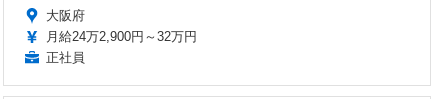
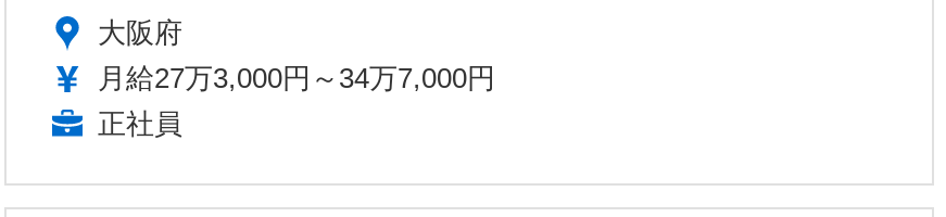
- 月給24万2,900円～32万円
+ 月給27万3,000円～34万7,000円
